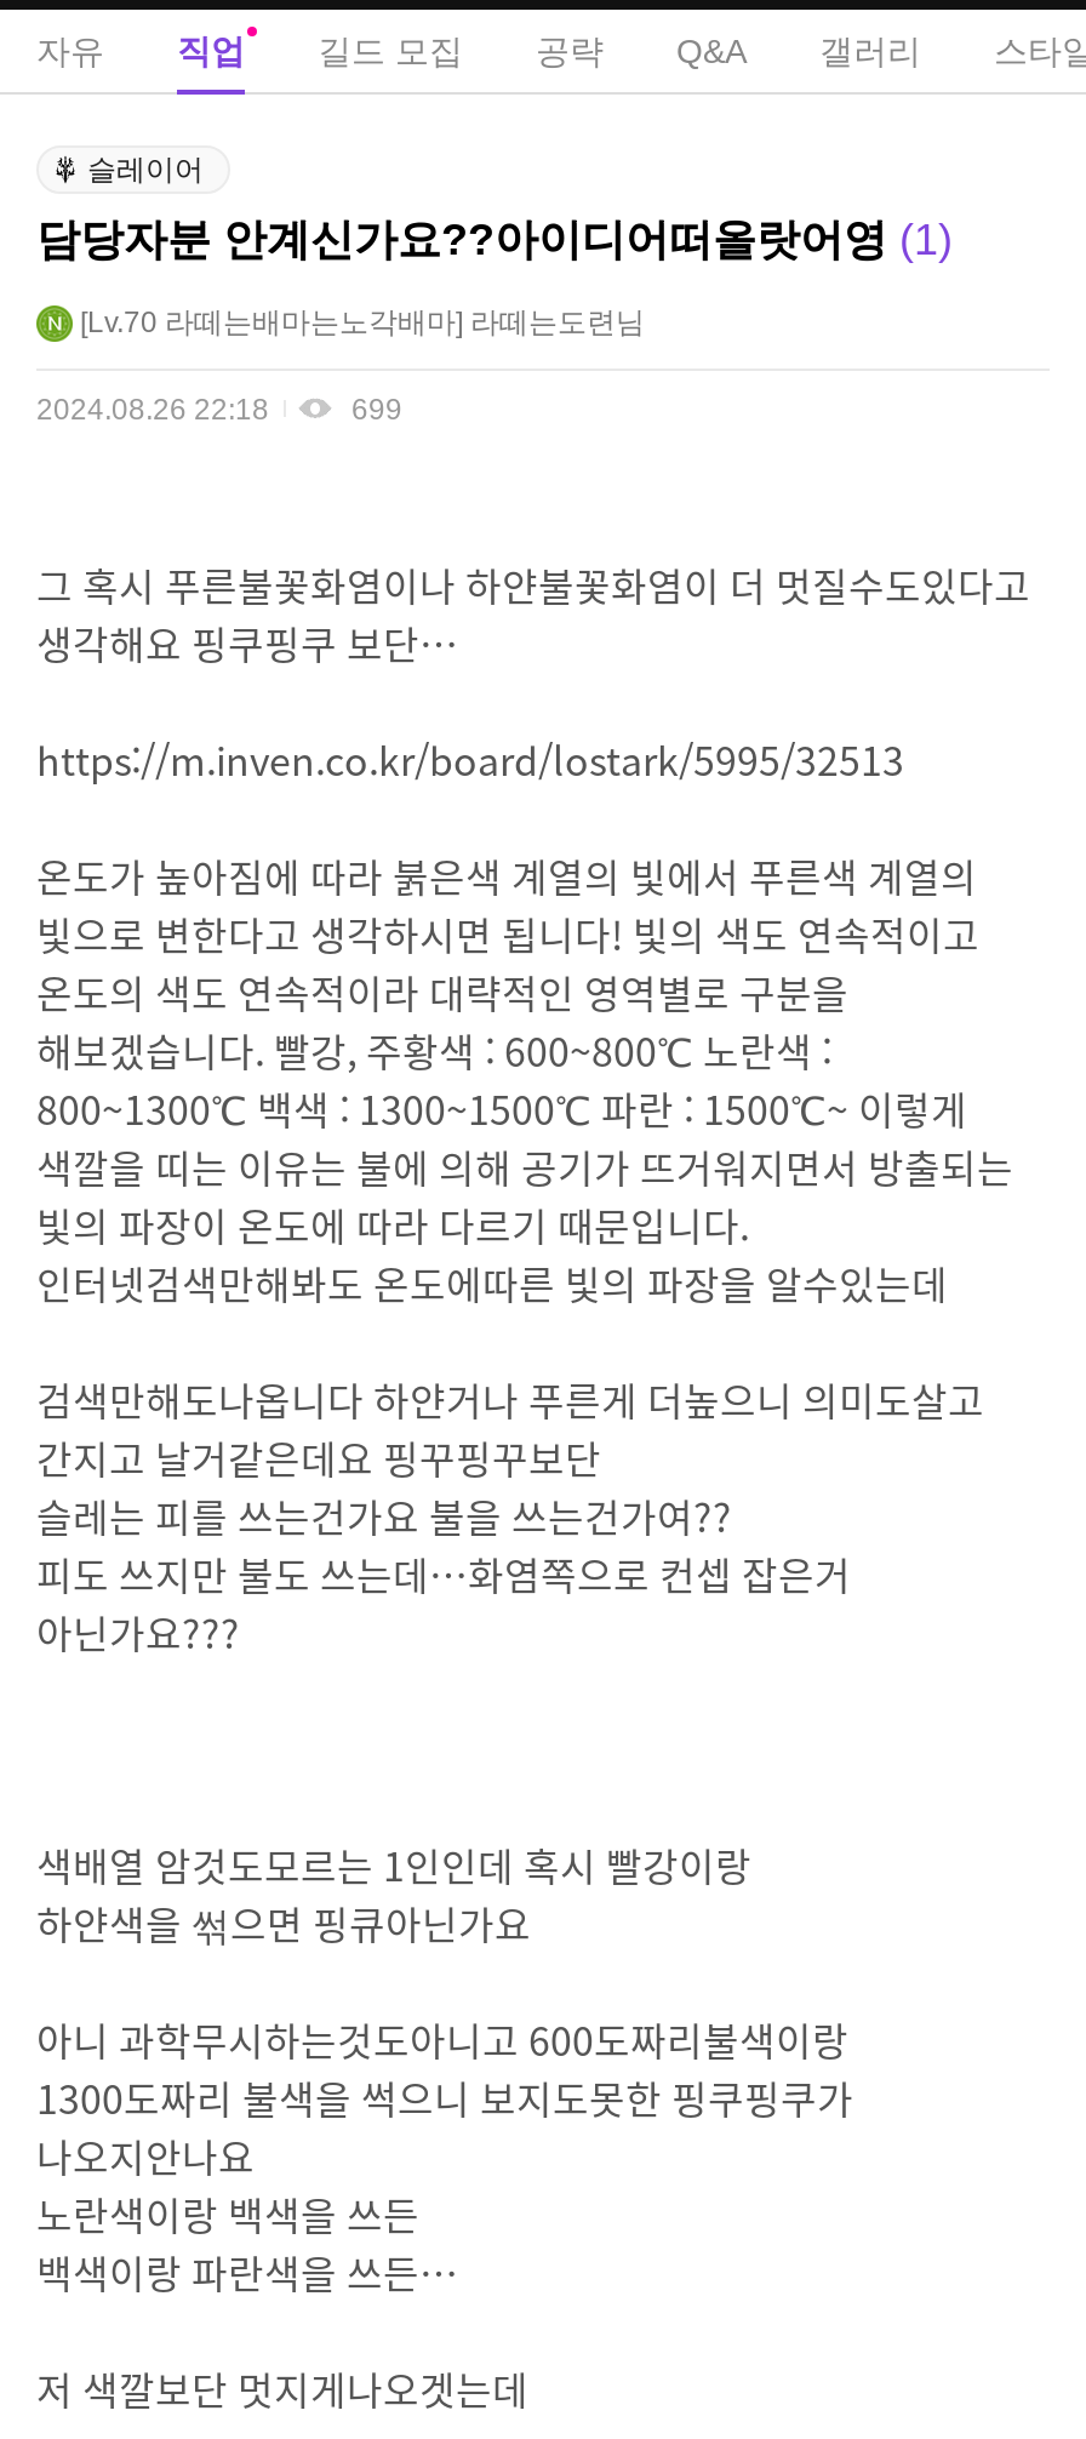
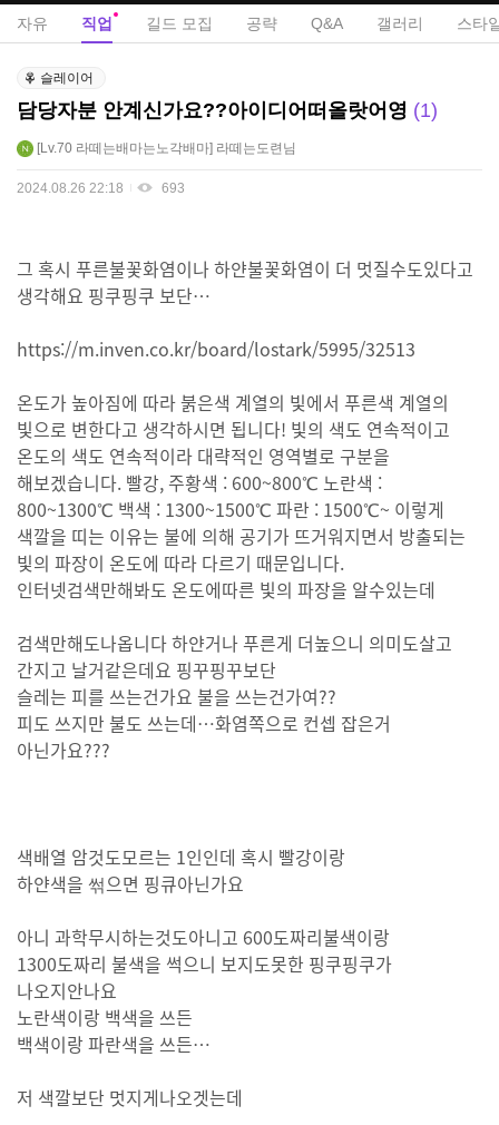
- 699
+ 693
